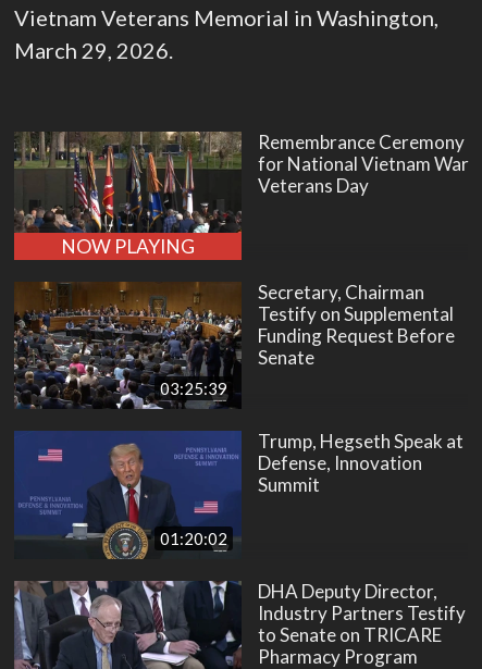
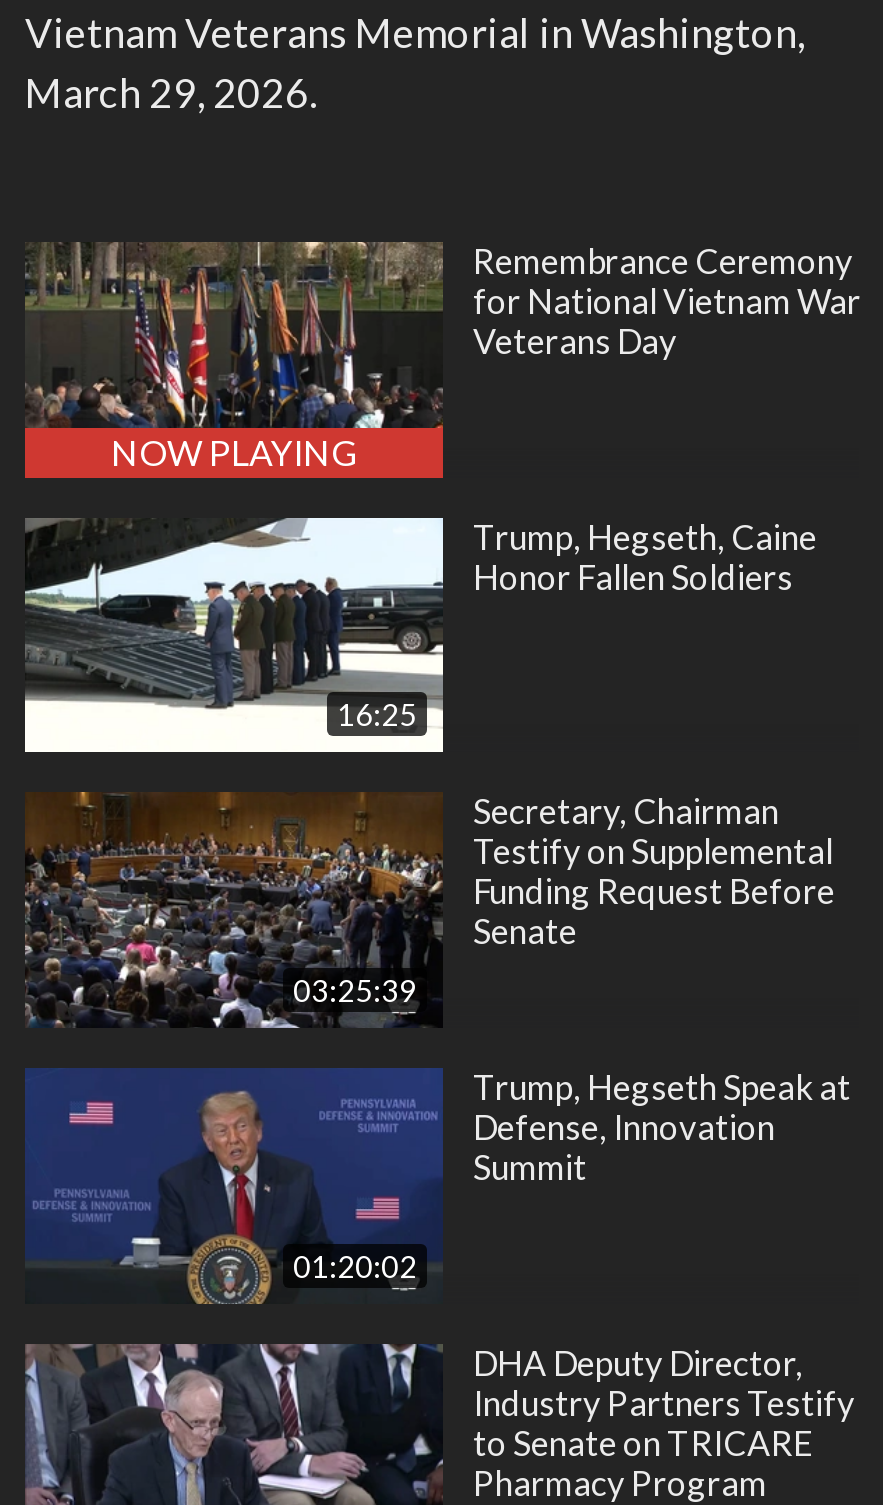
+ [image]
+ 16:25

+ Trump, Hegseth, Caine
+ Honor Fallen Soldiers
